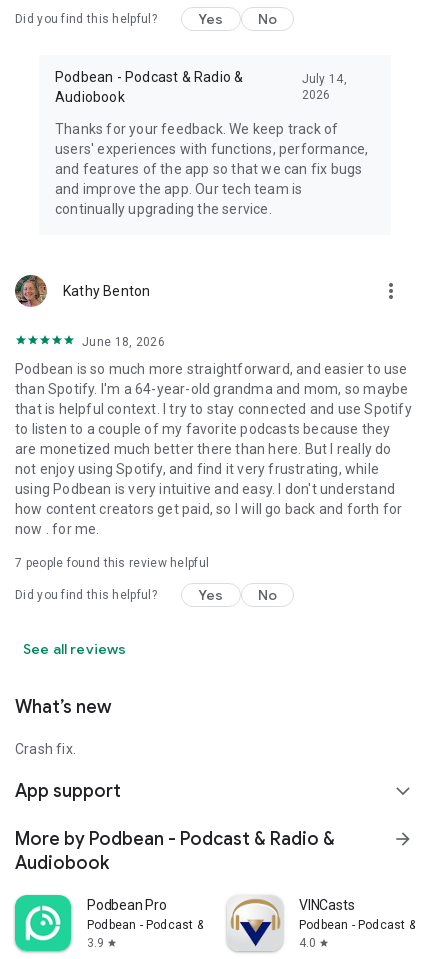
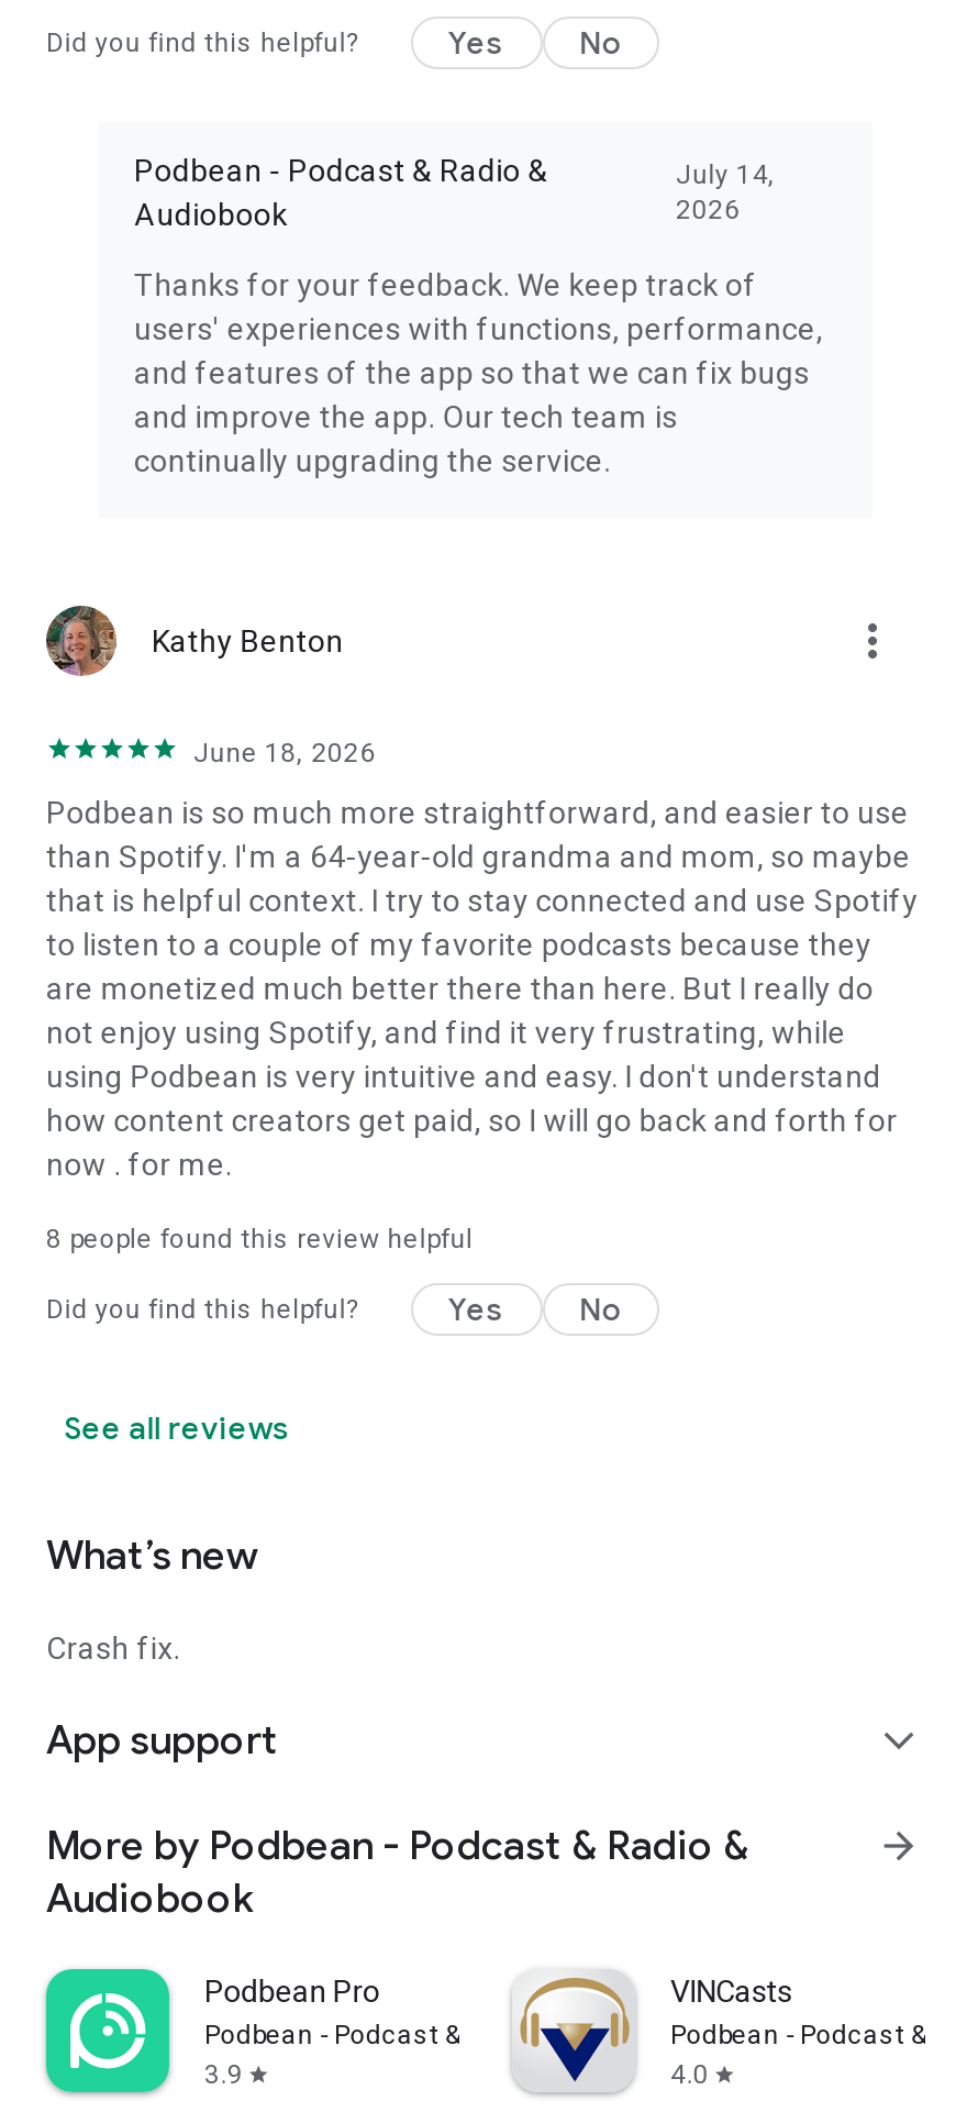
- 7 people found this review helpful
+ 8 people found this review helpful
